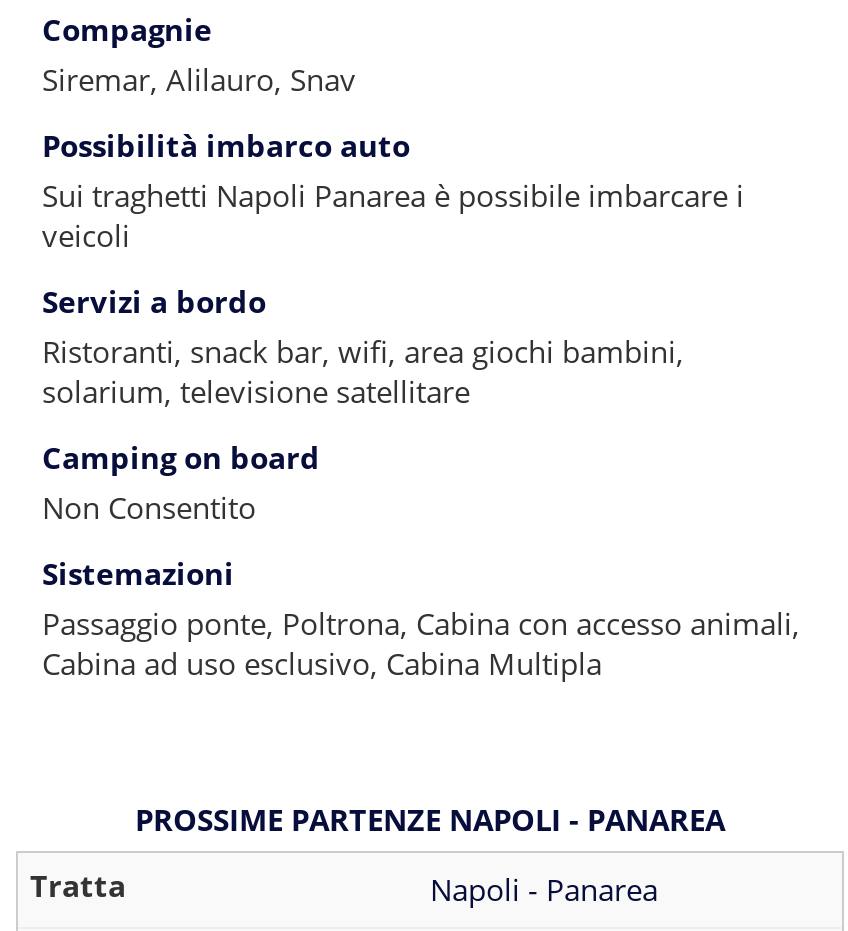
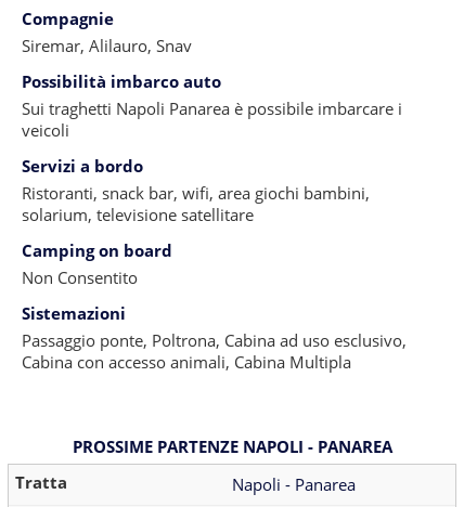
- Passaggio ponte, Poltrona, Cabina con accesso animali,
+ Passaggio ponte, Poltrona, Cabina ad uso esclusivo,

- Cabina ad uso esclusivo, Cabina Multipla
+ Cabina con accesso animali, Cabina Multipla
